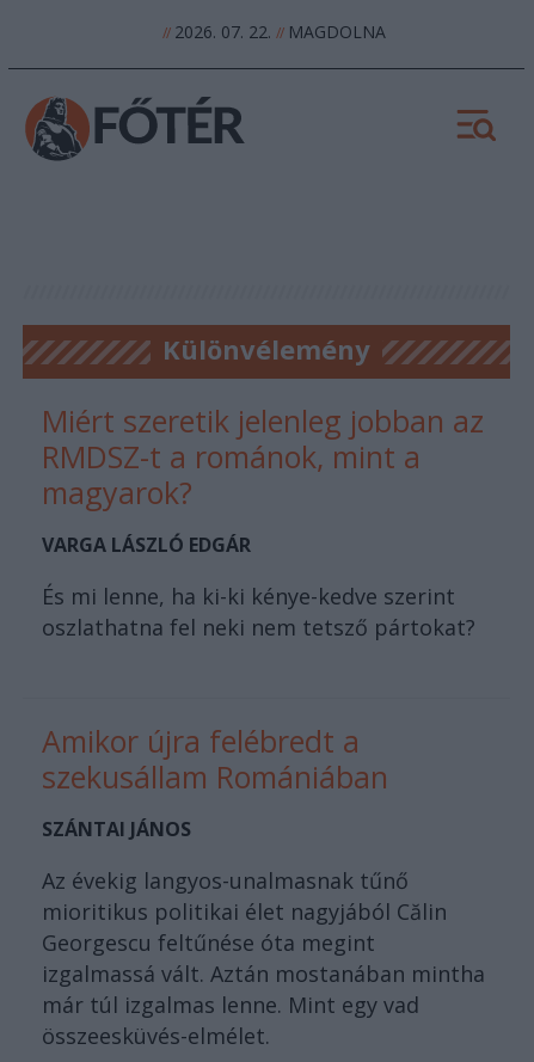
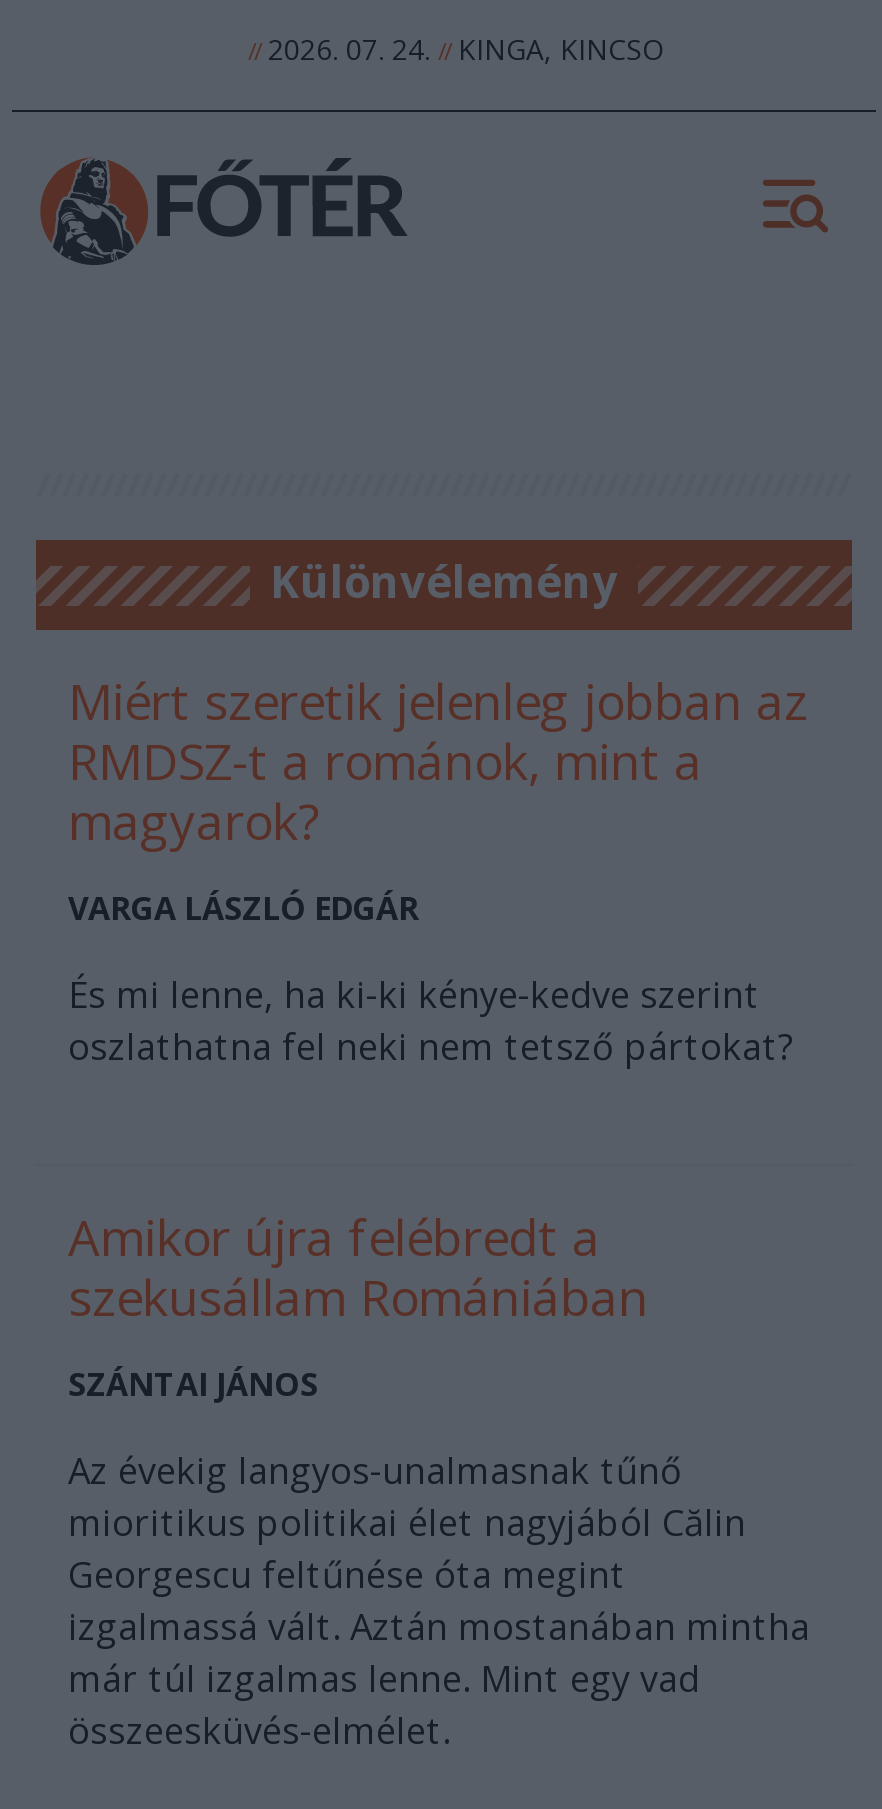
- // 2026. 07. 22. // MAGDOLNA
+ // 2026. 07. 24. // KINGA, KINCSO
